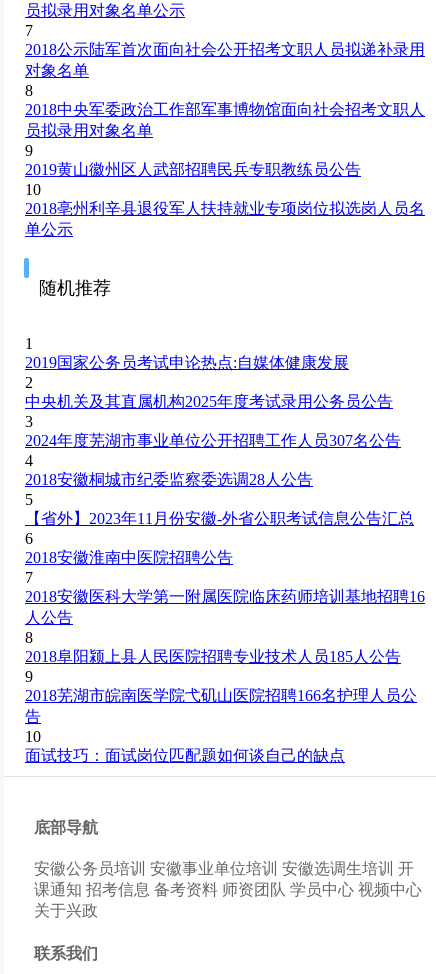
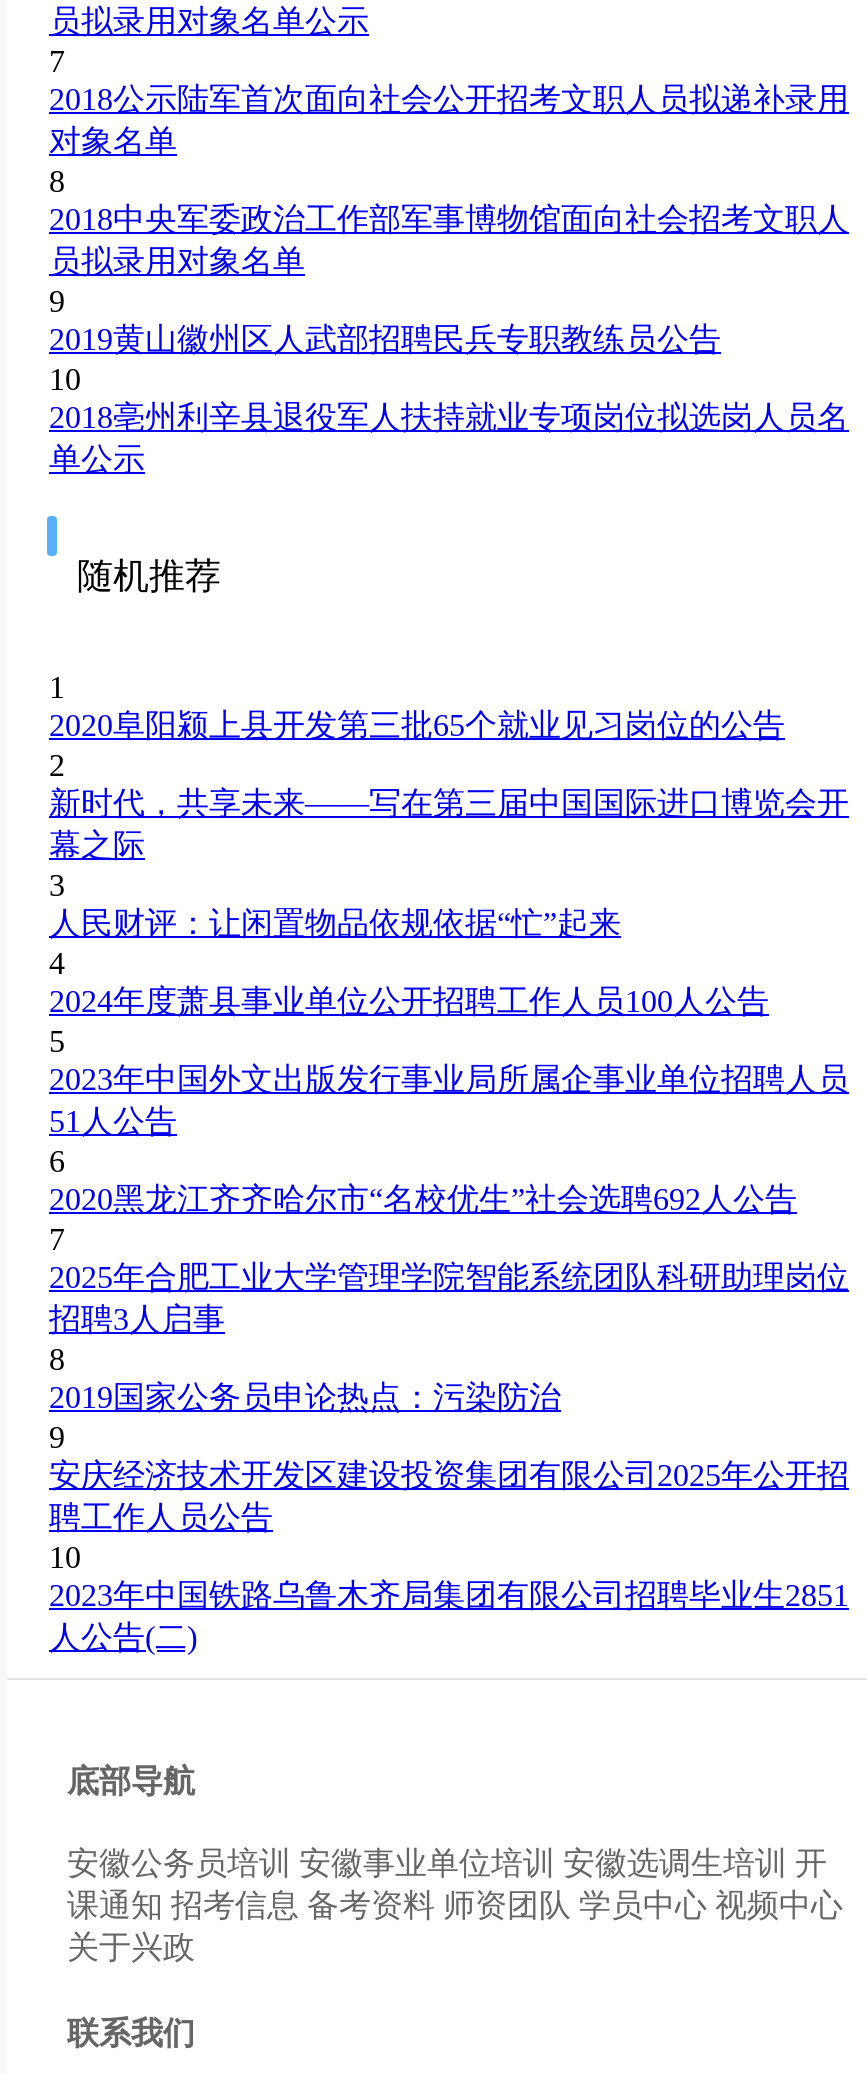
- 2019国家公务员考试申论热点:自媒体健康发展
+ 2020阜阳颍上县开发第三批65个就业见习岗位的公告

- 中央机关及其直属机构2025年度考试录用公务员公告
+ 新时代，共享未来——写在第三届中国国际进口博览会开
+ 幕之际

- 2024年度芜湖市事业单位公开招聘工作人员307名公告
+ 人民财评：让闲置物品依规依据“忙”起来

- 2018安徽桐城市纪委监察委选调28人公告
+ 2024年度萧县事业单位公开招聘工作人员100人公告

- 【省外】2023年11月份安徽-外省公职考试信息公告汇总
+ 2023年中国外文出版发行事业局所属企事业单位招聘人员
+ 51人公告

- 2018安徽淮南中医院招聘公告
+ 2020黑龙江齐齐哈尔市“名校优生”社会选聘692人公告

- 2018安徽医科大学第一附属医院临床药师培训基地招聘16
- 人公告
+ 2025年合肥工业大学管理学院智能系统团队科研助理岗位
+ 招聘3人启事

- 2018阜阳颍上县人民医院招聘专业技术人员185人公告
+ 2019国家公务员申论热点：污染防治

- 2018芜湖市皖南医学院弋矶山医院招聘166名护理人员公
- 告
+ 安庆经济技术开发区建设投资集团有限公司2025年公开招
+ 聘工作人员公告

- 面试技巧：面试岗位匹配题如何谈自己的缺点
+ 2023年中国铁路乌鲁木齐局集团有限公司招聘毕业生2851
+ 人公告(二)
